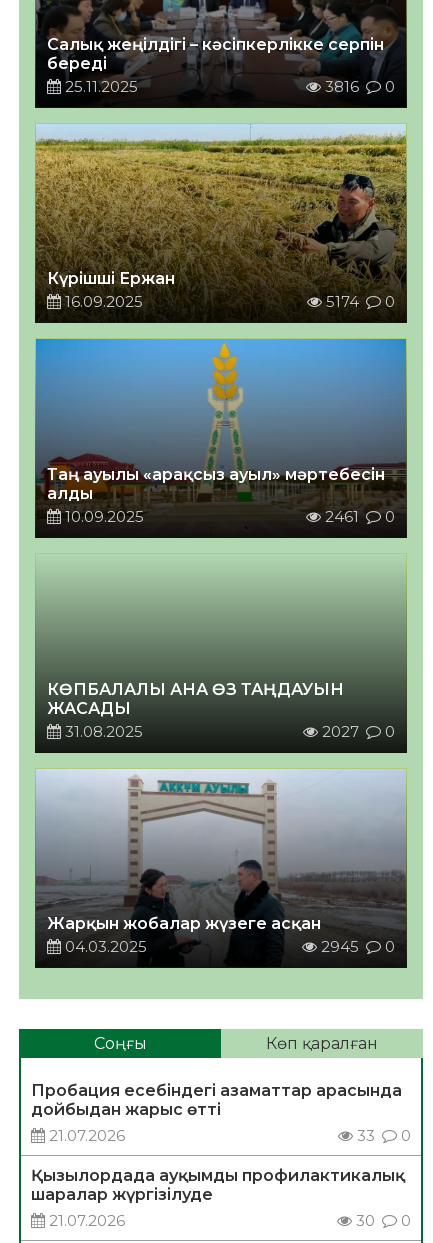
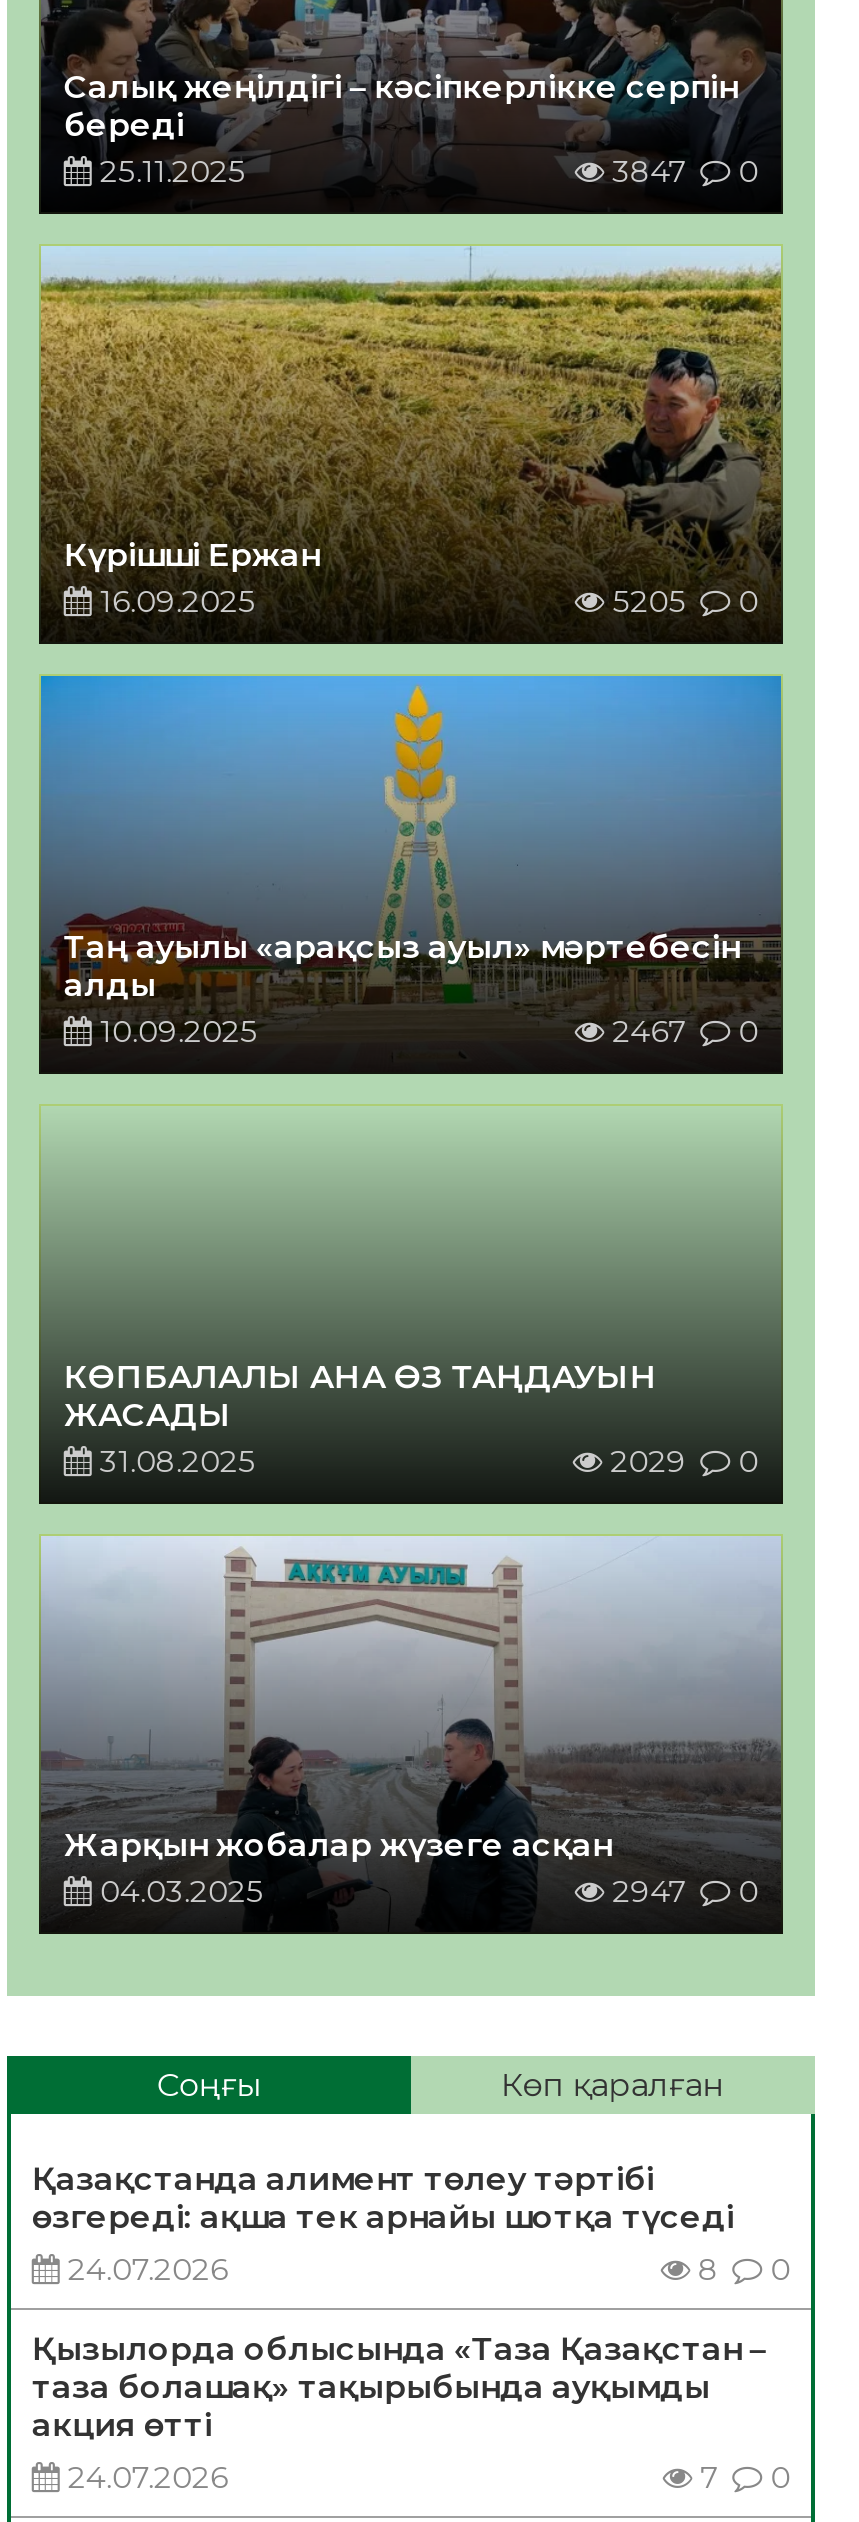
- 3816
+ 3847

- 5174
+ 5205

- 2461 0
+ 2467 0

- 2027 0
+ 2029 0

- 2945 0
+ 2947 0

- Пробация есебіндегі азаматтар арасында
- дойбыдан жарыс өтті
- 21.07.2026
- 33
+ Қазақстанда алимент төлеу тәртібі
+ өзгереді: ақша тек арнайы шотқа түседі
+ 24.07.2026
+ 8

- Қызылордада ауқымды профилактикалық
- шаралар жүргізілуде
- 21.07.2026
- 30
+ Қызылорда облысында «Таза Қазақстан –
+ таза болашақ» тақырыбында ауқымды
+ акция өтті
+ 24.07.2026
+ 7
